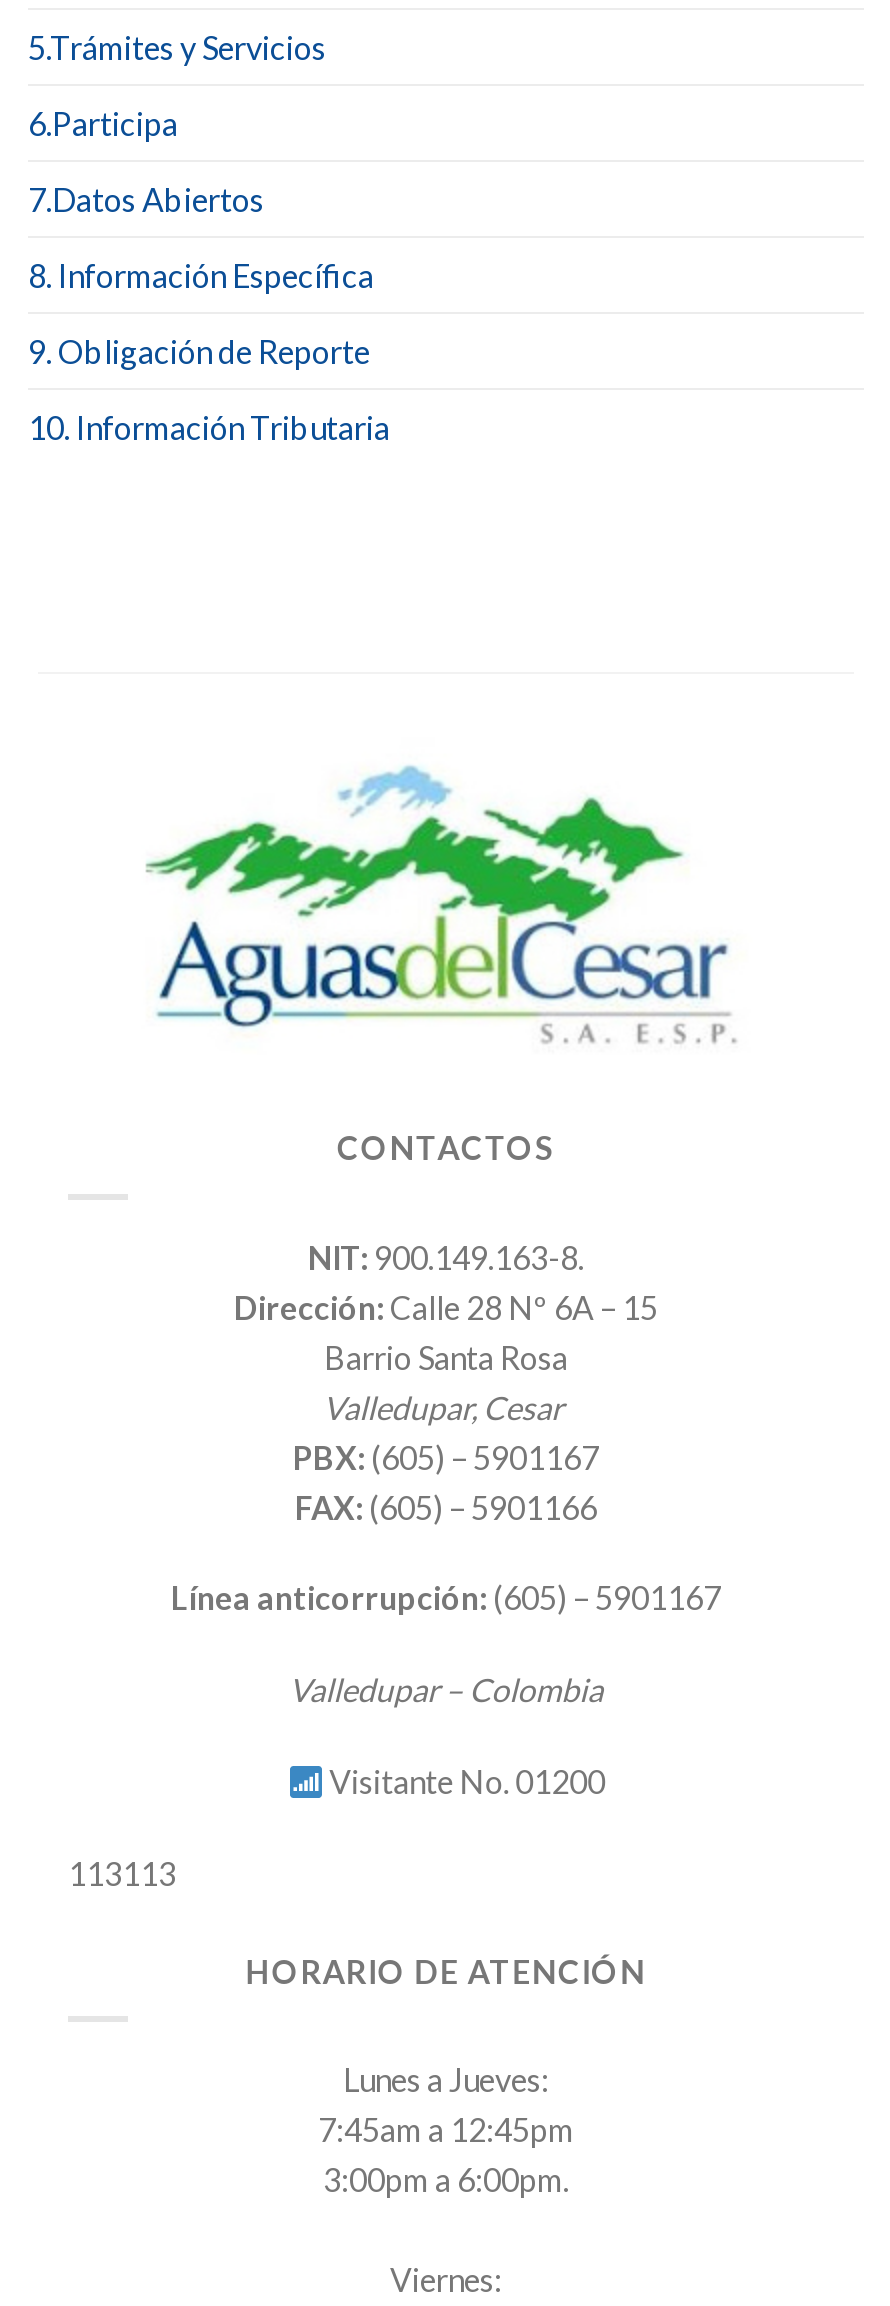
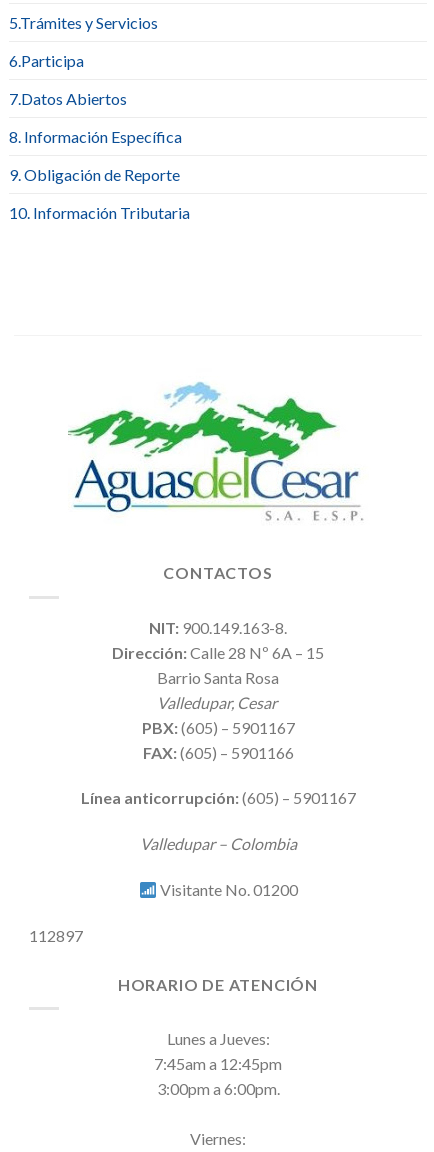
- 113113
+ 112897
